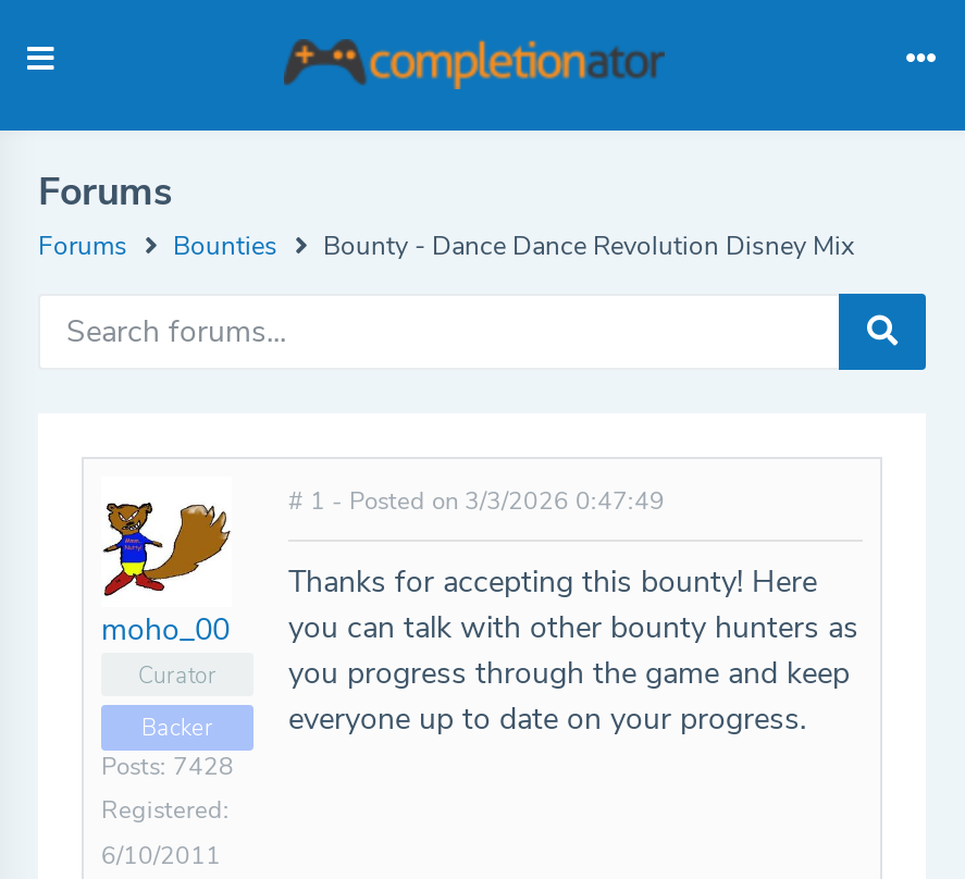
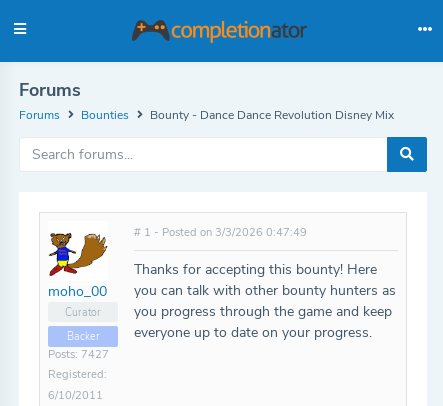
- Posts: 7428
+ Posts: 7427
